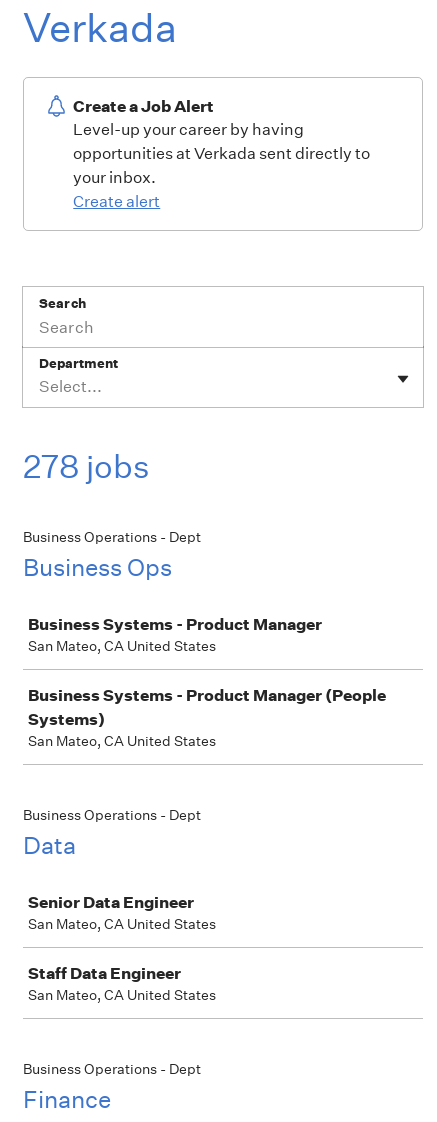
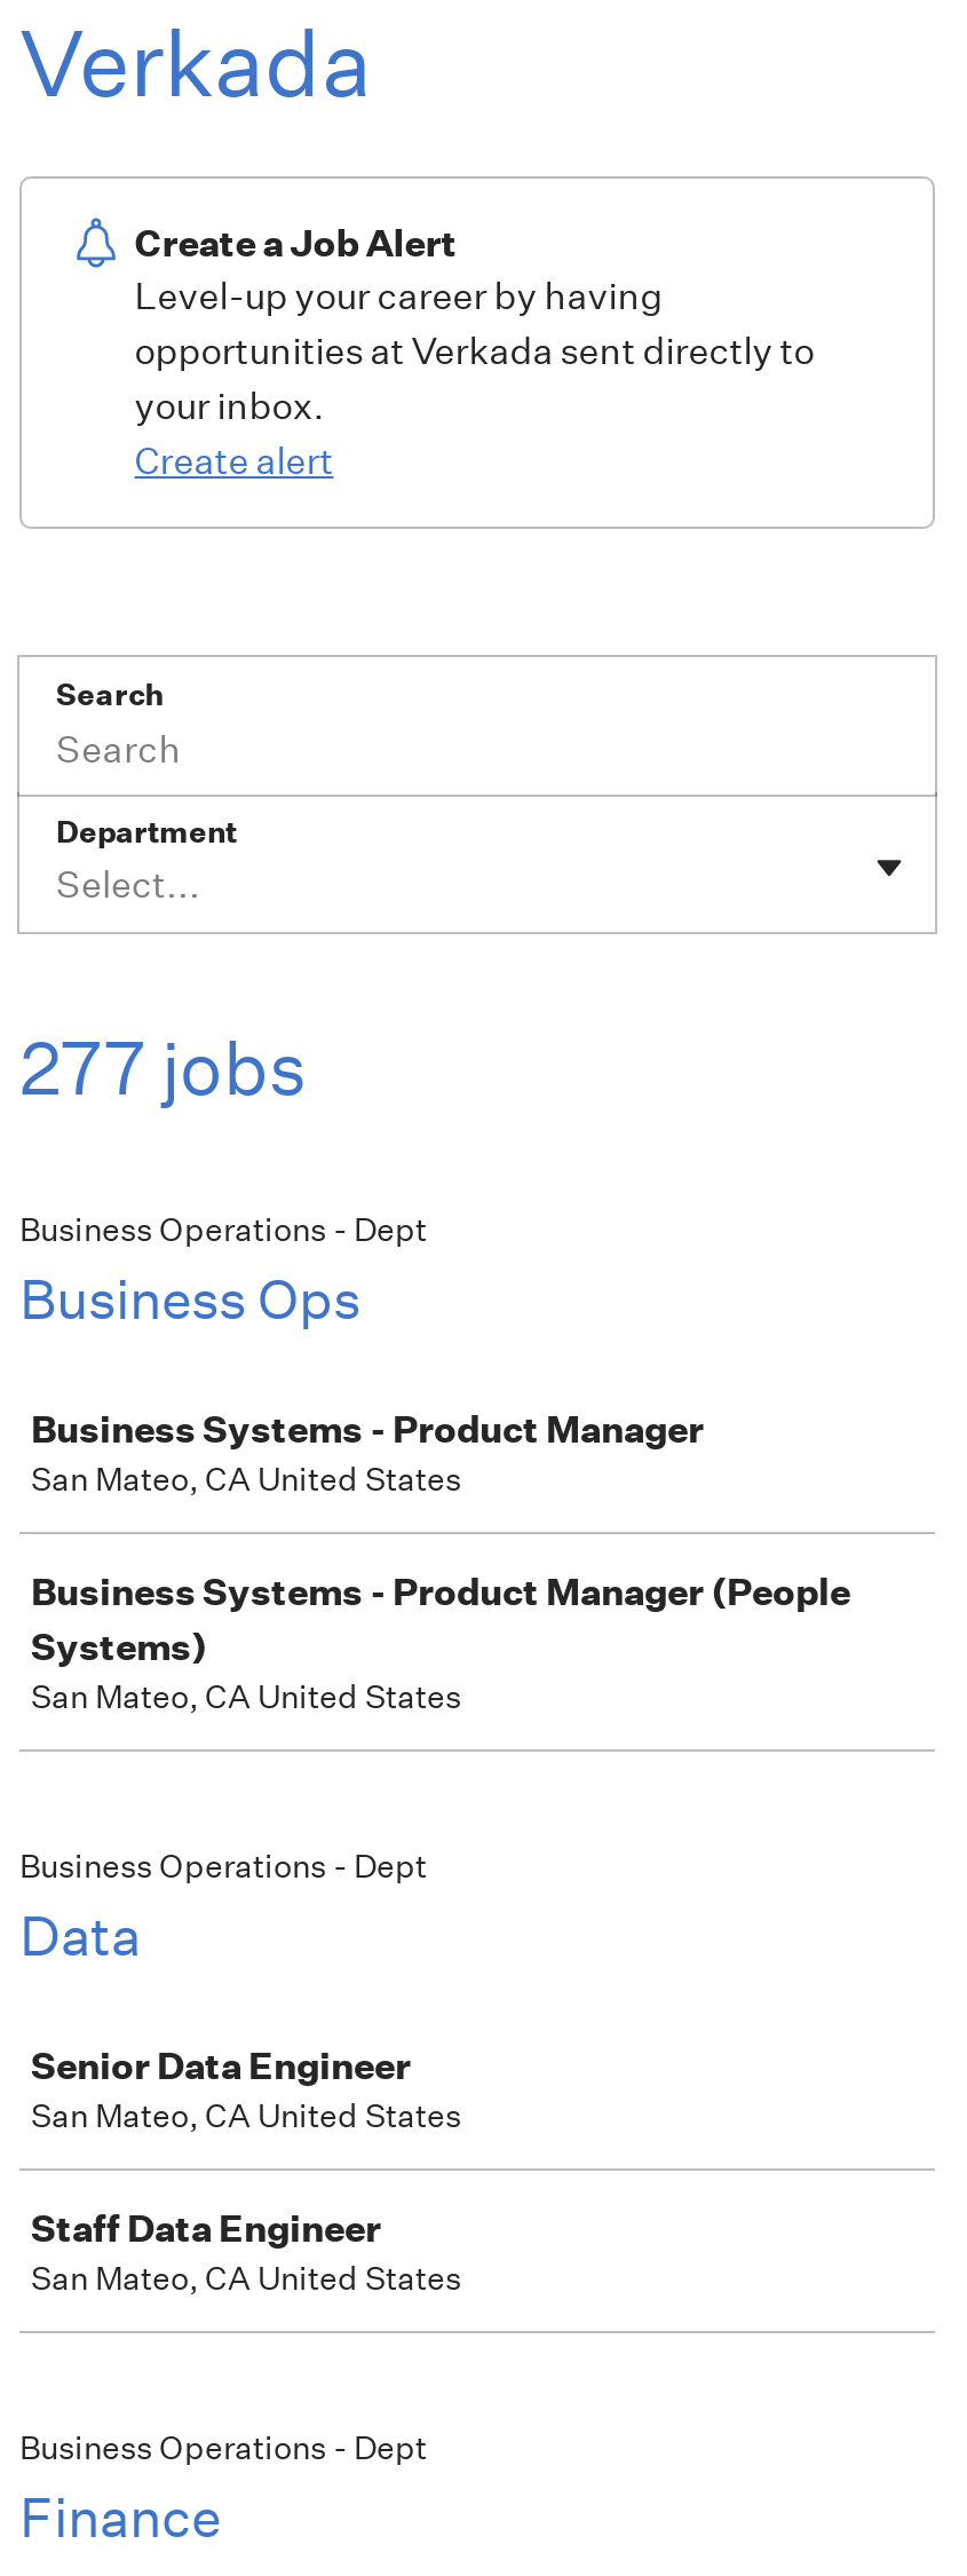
- 278 jobs
+ 277 jobs
